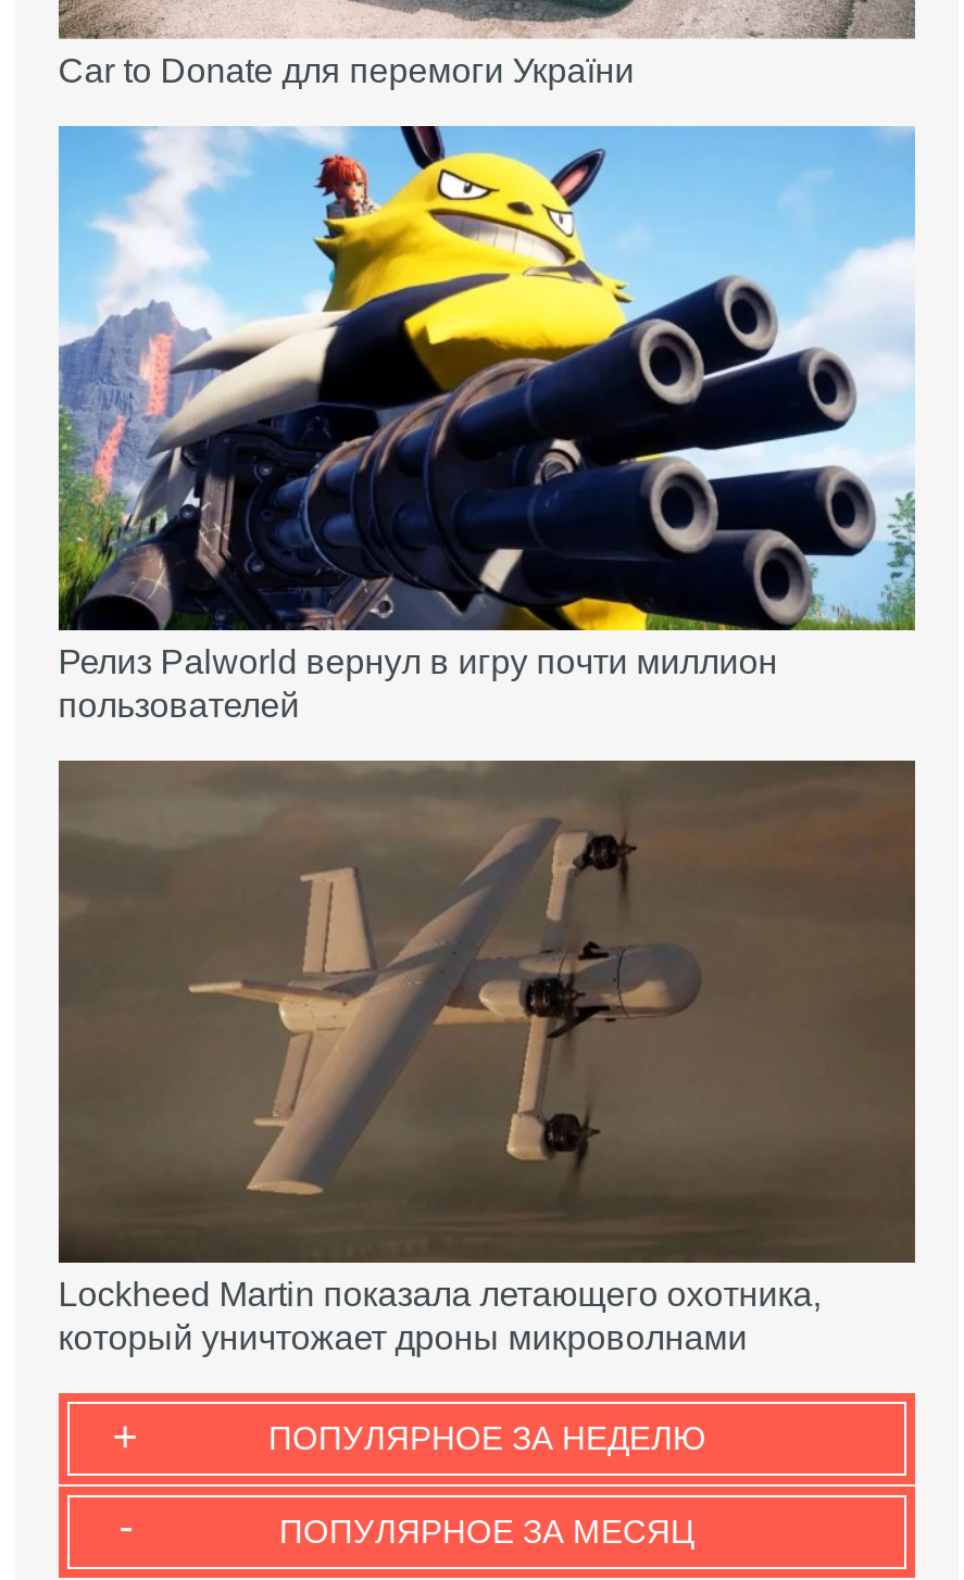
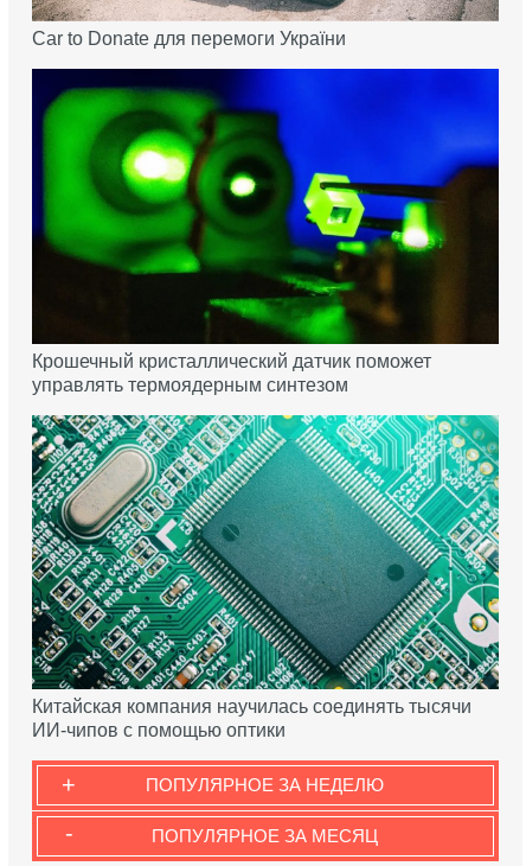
- [image]
- Релиз Palworld вернул в игру почти миллион
- пользователей
+ [image]
+ Крошечный кристаллический датчик поможет
+ управлять термоядерным синтезом

- [image]
- Lockheed Martin показала летающего охотника,
- который уничтожает дроны микроволнами
+ [image]
+ Китайская компания научилась соединять тысячи
+ ИИ-чипов с помощью оптики
